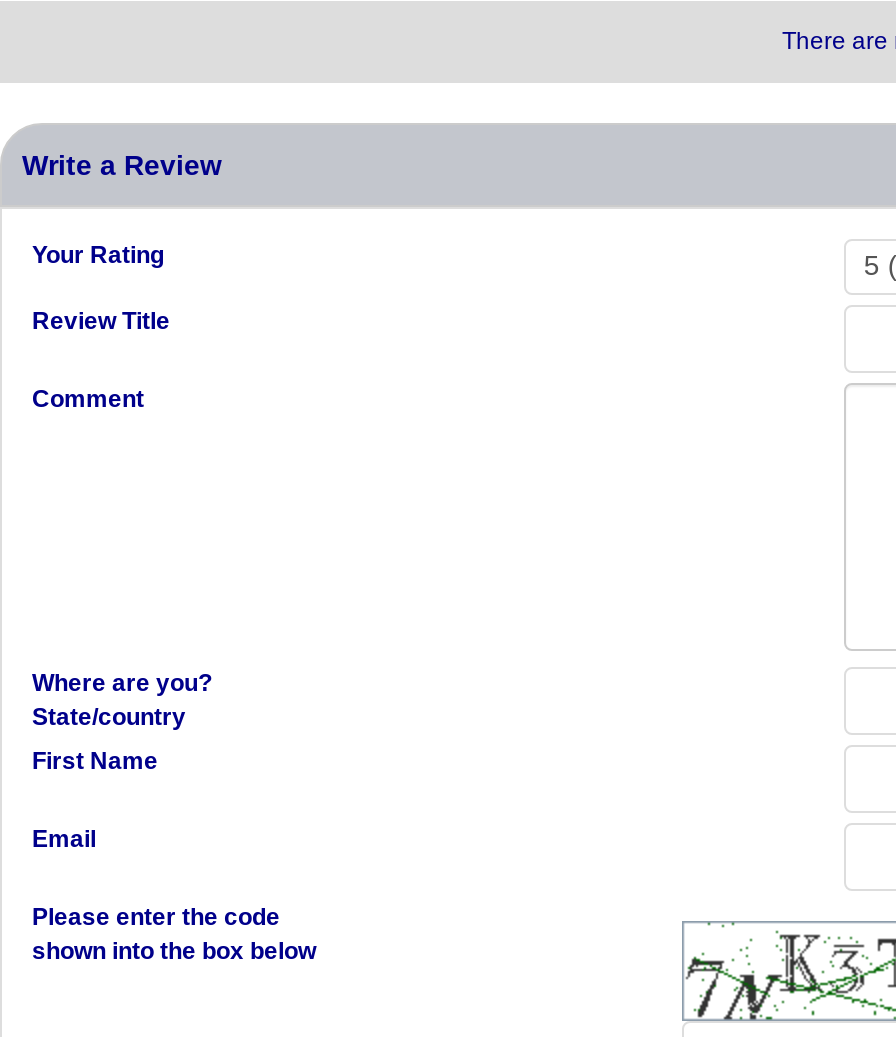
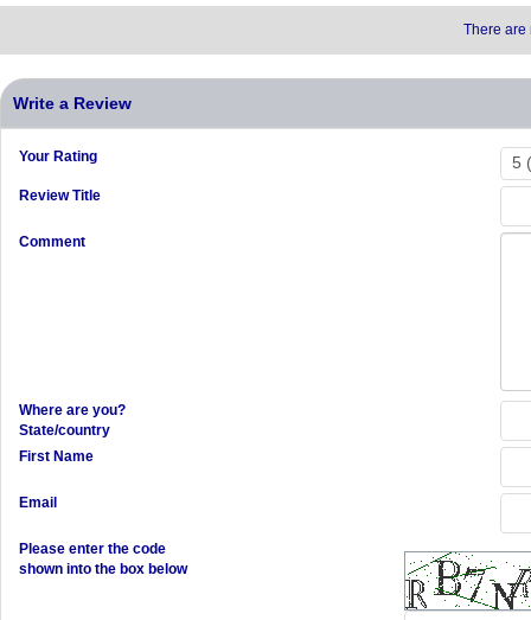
- [image]
+ [image]
